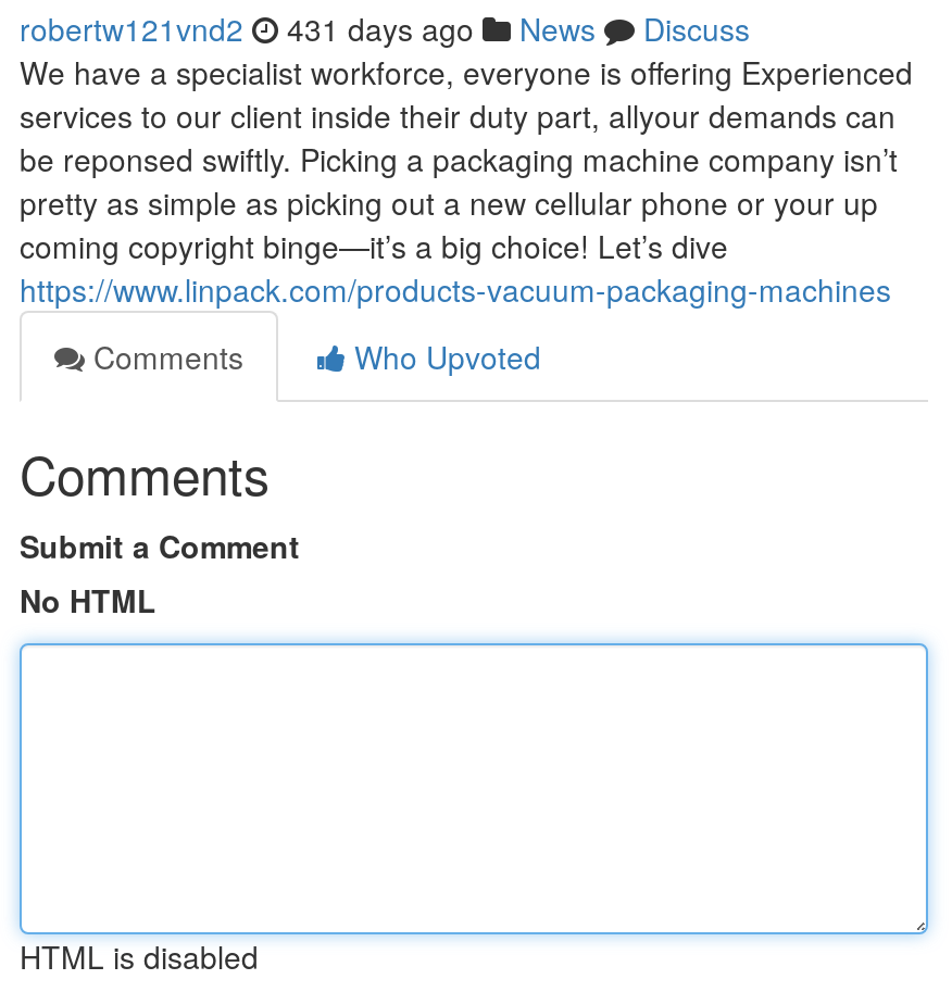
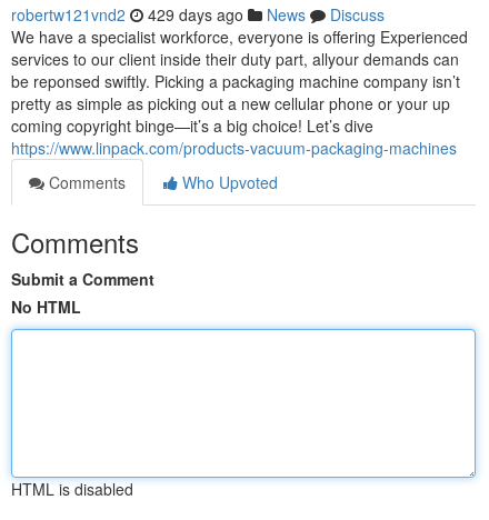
- robertw121vnd2 431 days ago News Discuss
+ robertw121vnd2 429 days ago News Discuss
